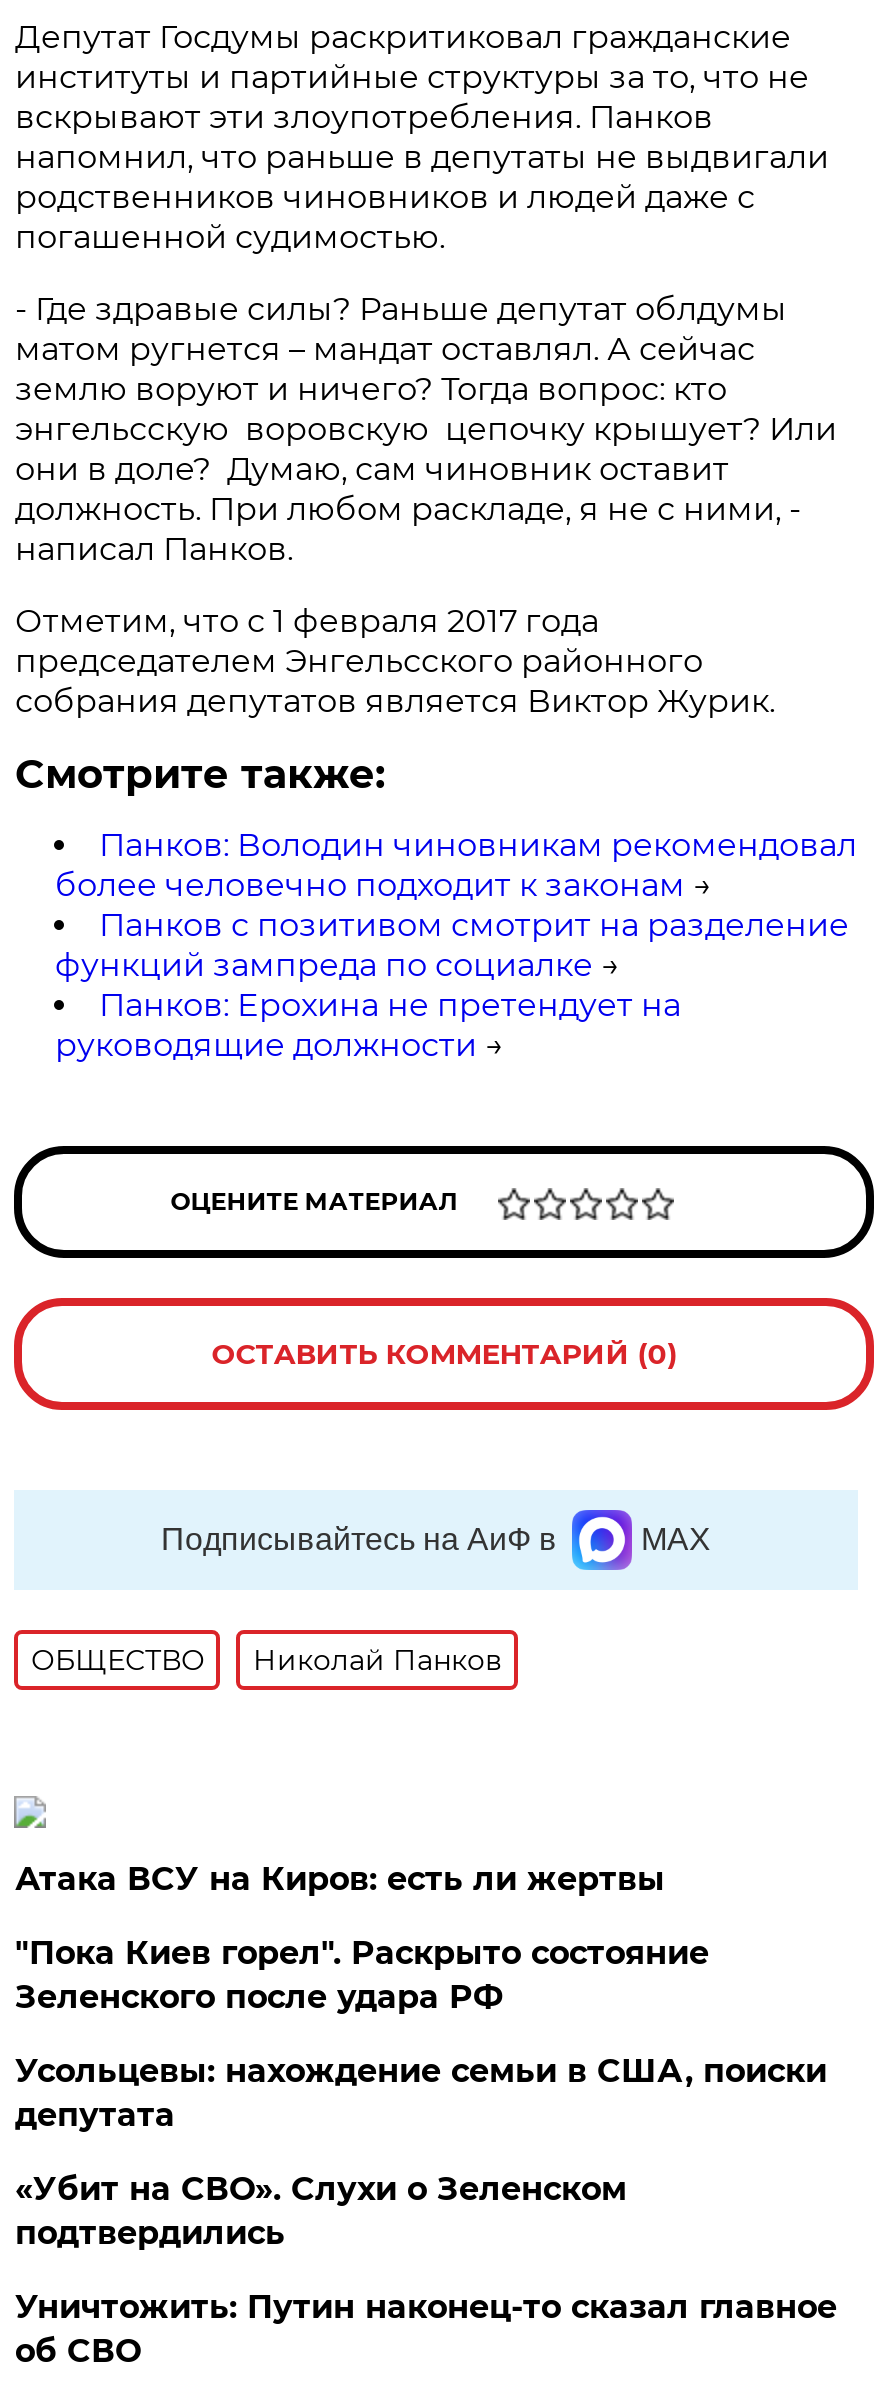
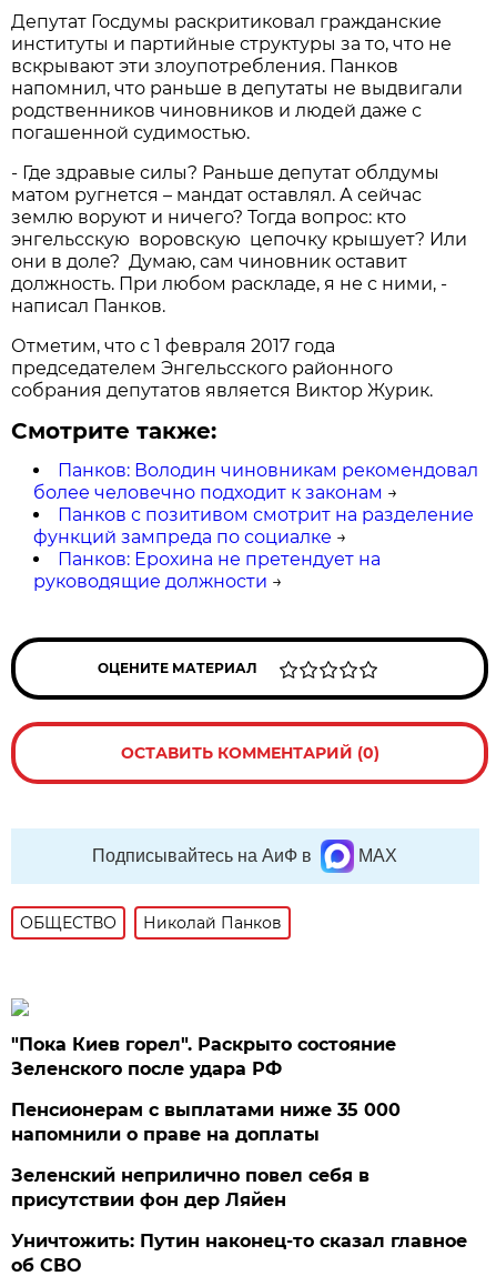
- Атака ВСУ на Киров: есть ли жертвы

- Усольцевы: нахождение семьи в США, поиски
- депутата
+ Пенсионерам с выплатами ниже 35 000
+ напомнили о праве на доплаты

- «Убит на СВО». Слухи о Зеленском
- подтвердились
+ Зеленский неприлично повел cебя в
+ присутствии фон дер Ляйен
